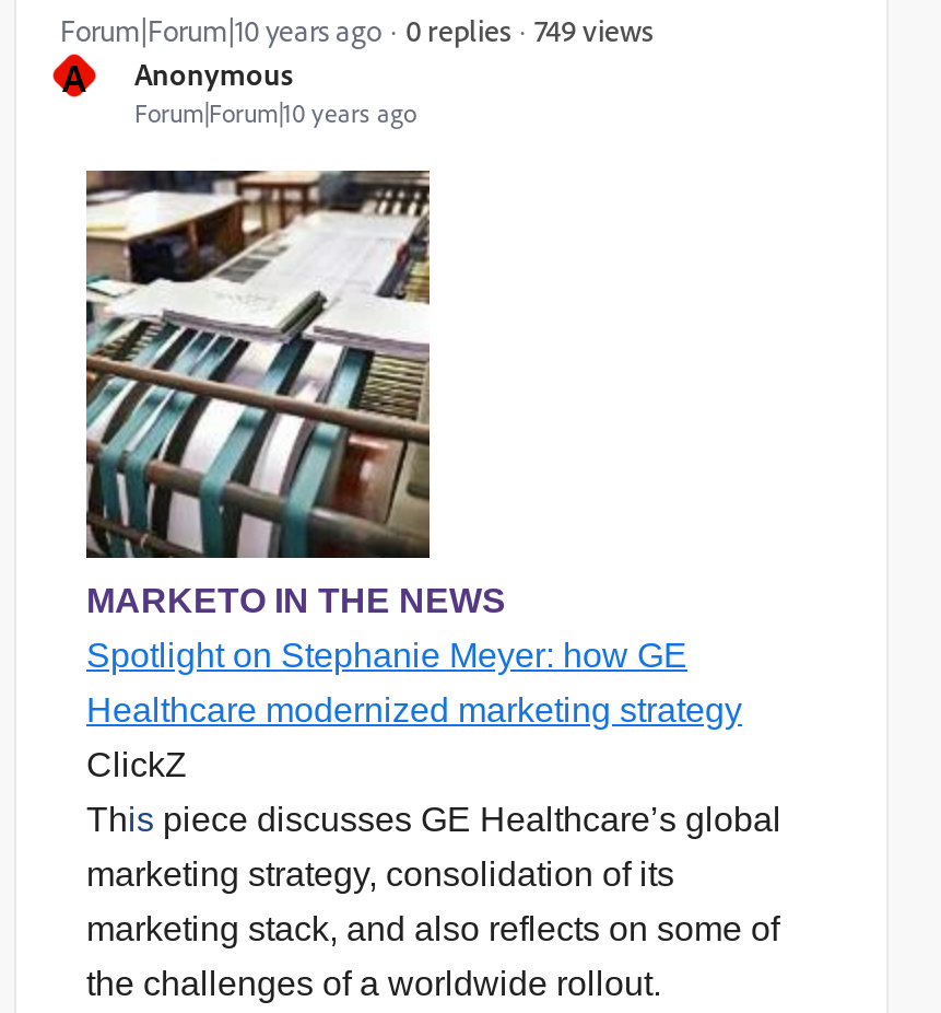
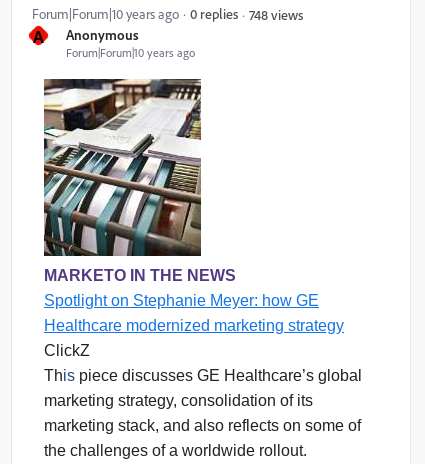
- 749 views
+ 748 views
